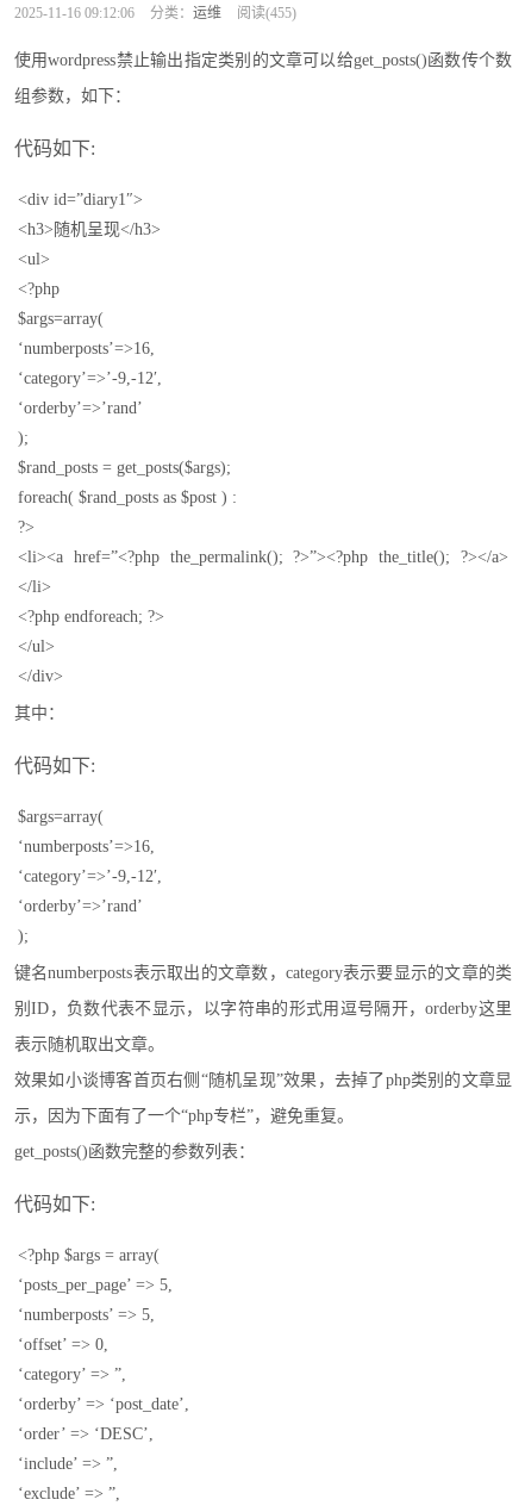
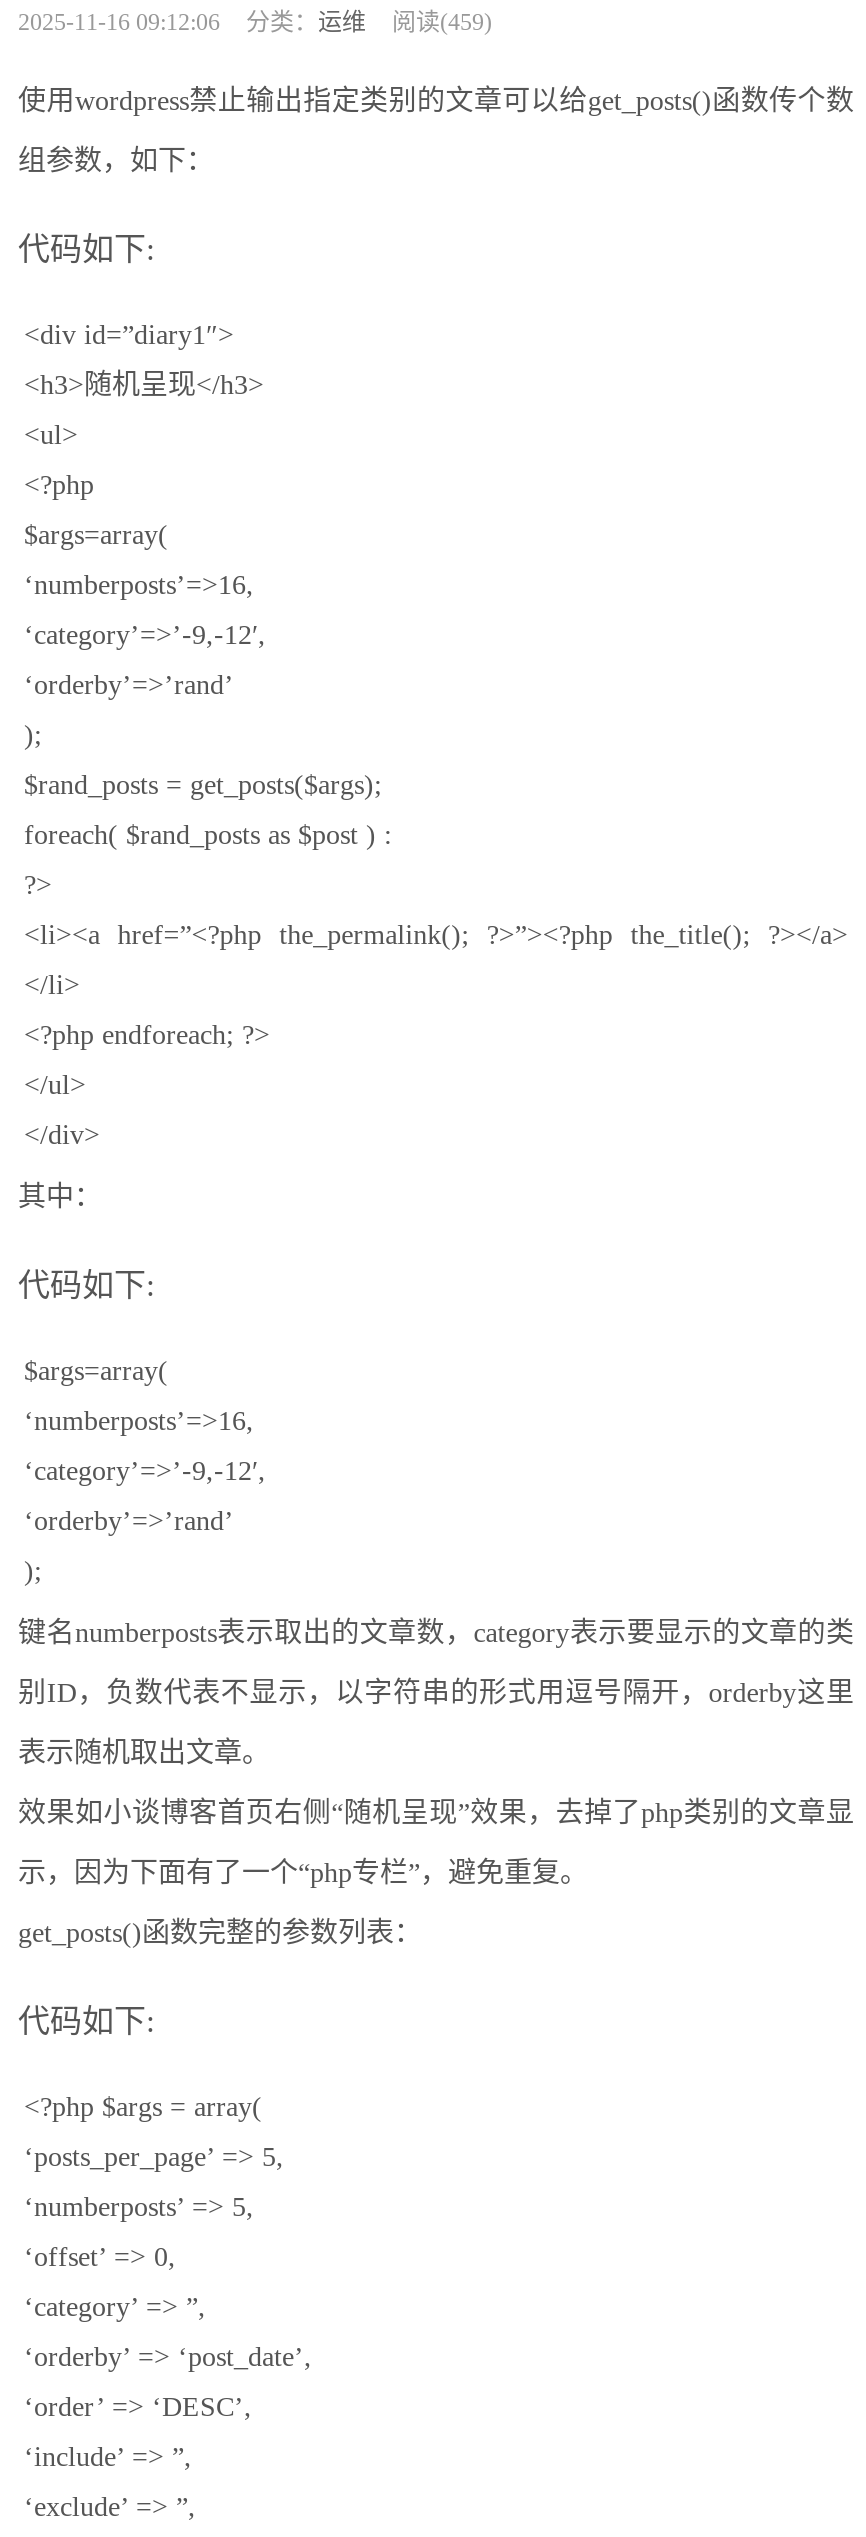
- 2025-11-16 09:12:06 分类：运维 阅读(455)
+ 2025-11-16 09:12:06 分类：运维 阅读(459)
